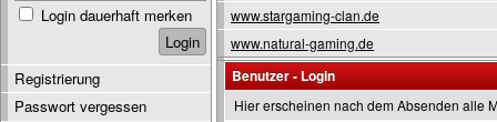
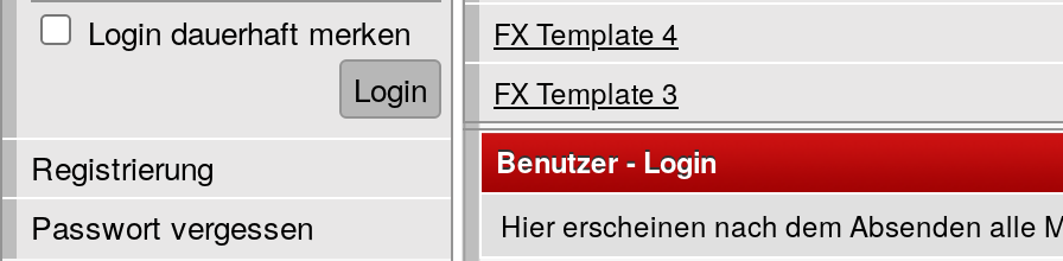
- www.stargaming-clan.de
+ FX Template 4

- www.natural-gaming.de
+ FX Template 3
